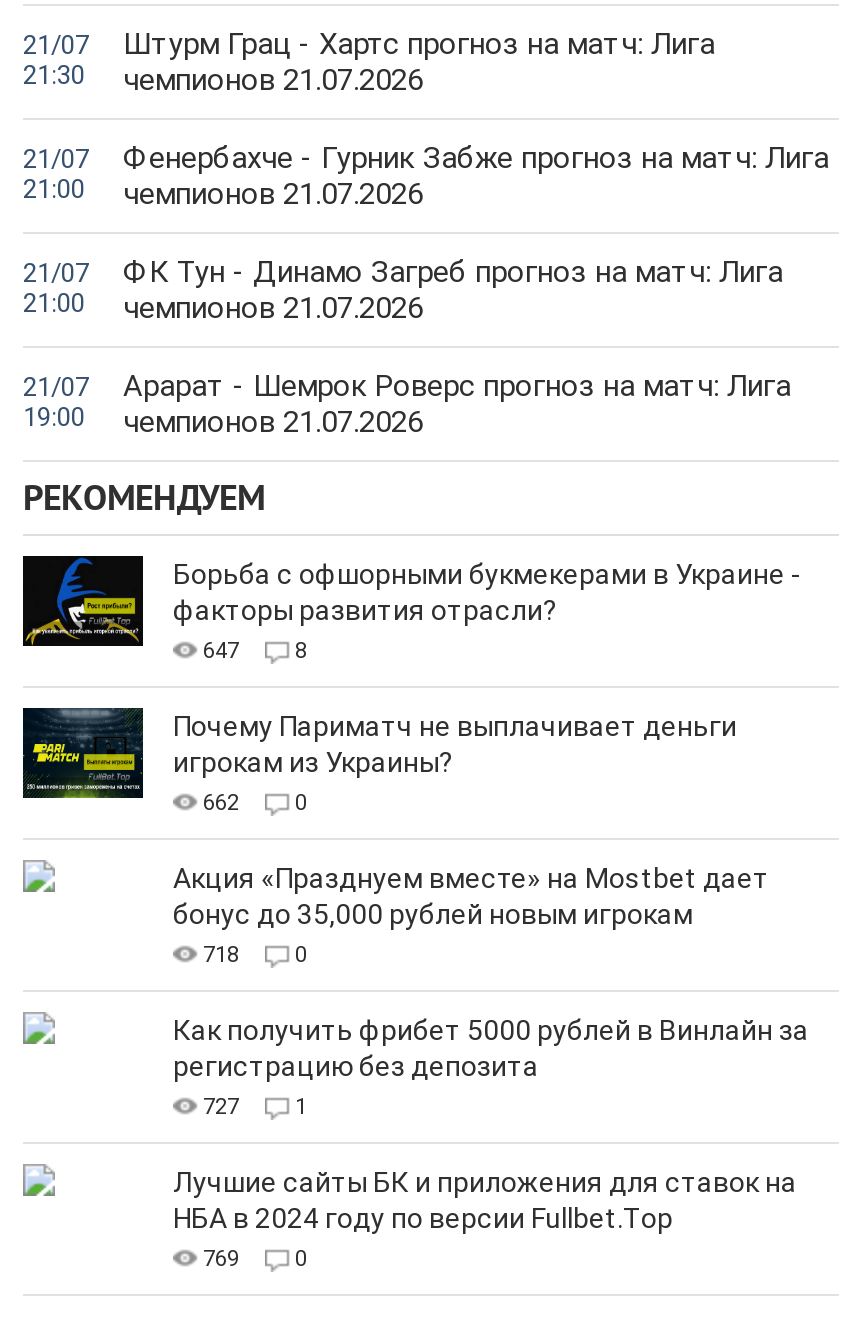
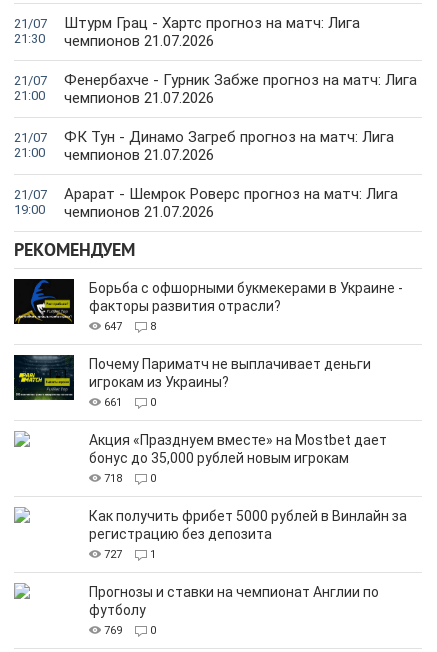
- 662
+ 661

- Лучшие сайты БК и приложения для ставок на
- НБА в 2024 году по версии Fullbet.Top
+ Прогнозы и ставки на чемпионат Англии по
+ футболу
